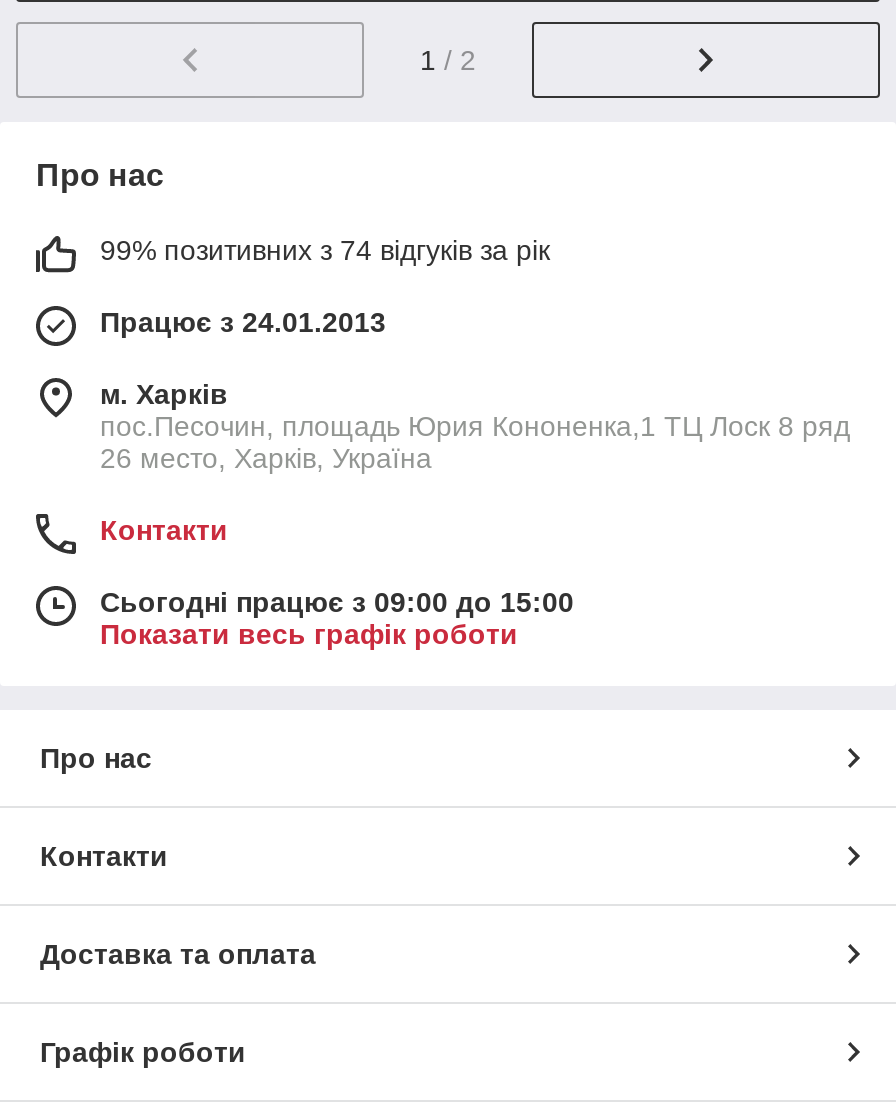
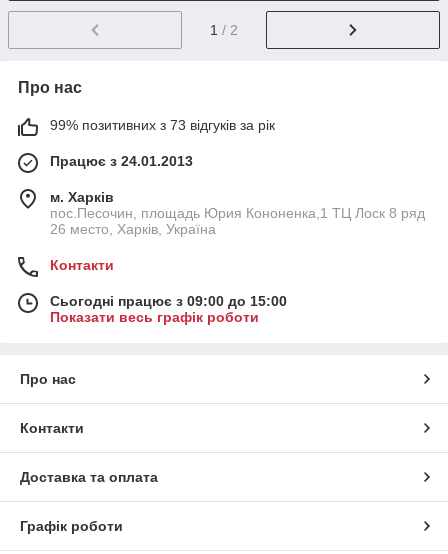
- 99% позитивних з 74 відгуків за рік
+ 99% позитивних з 73 відгуків за рік
